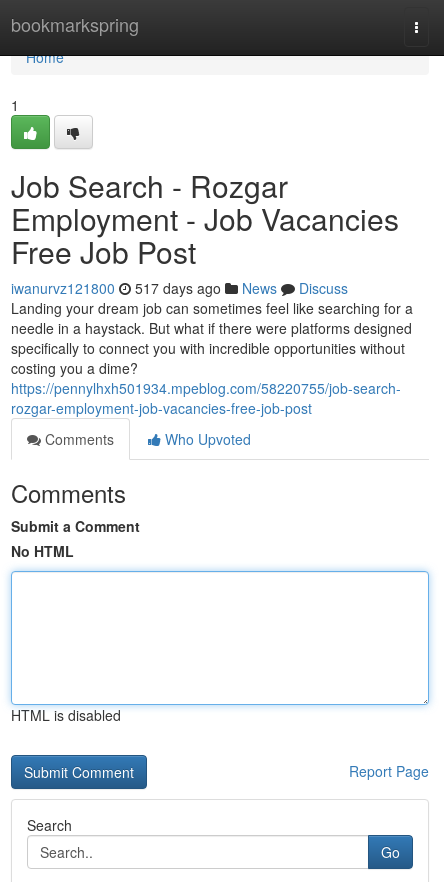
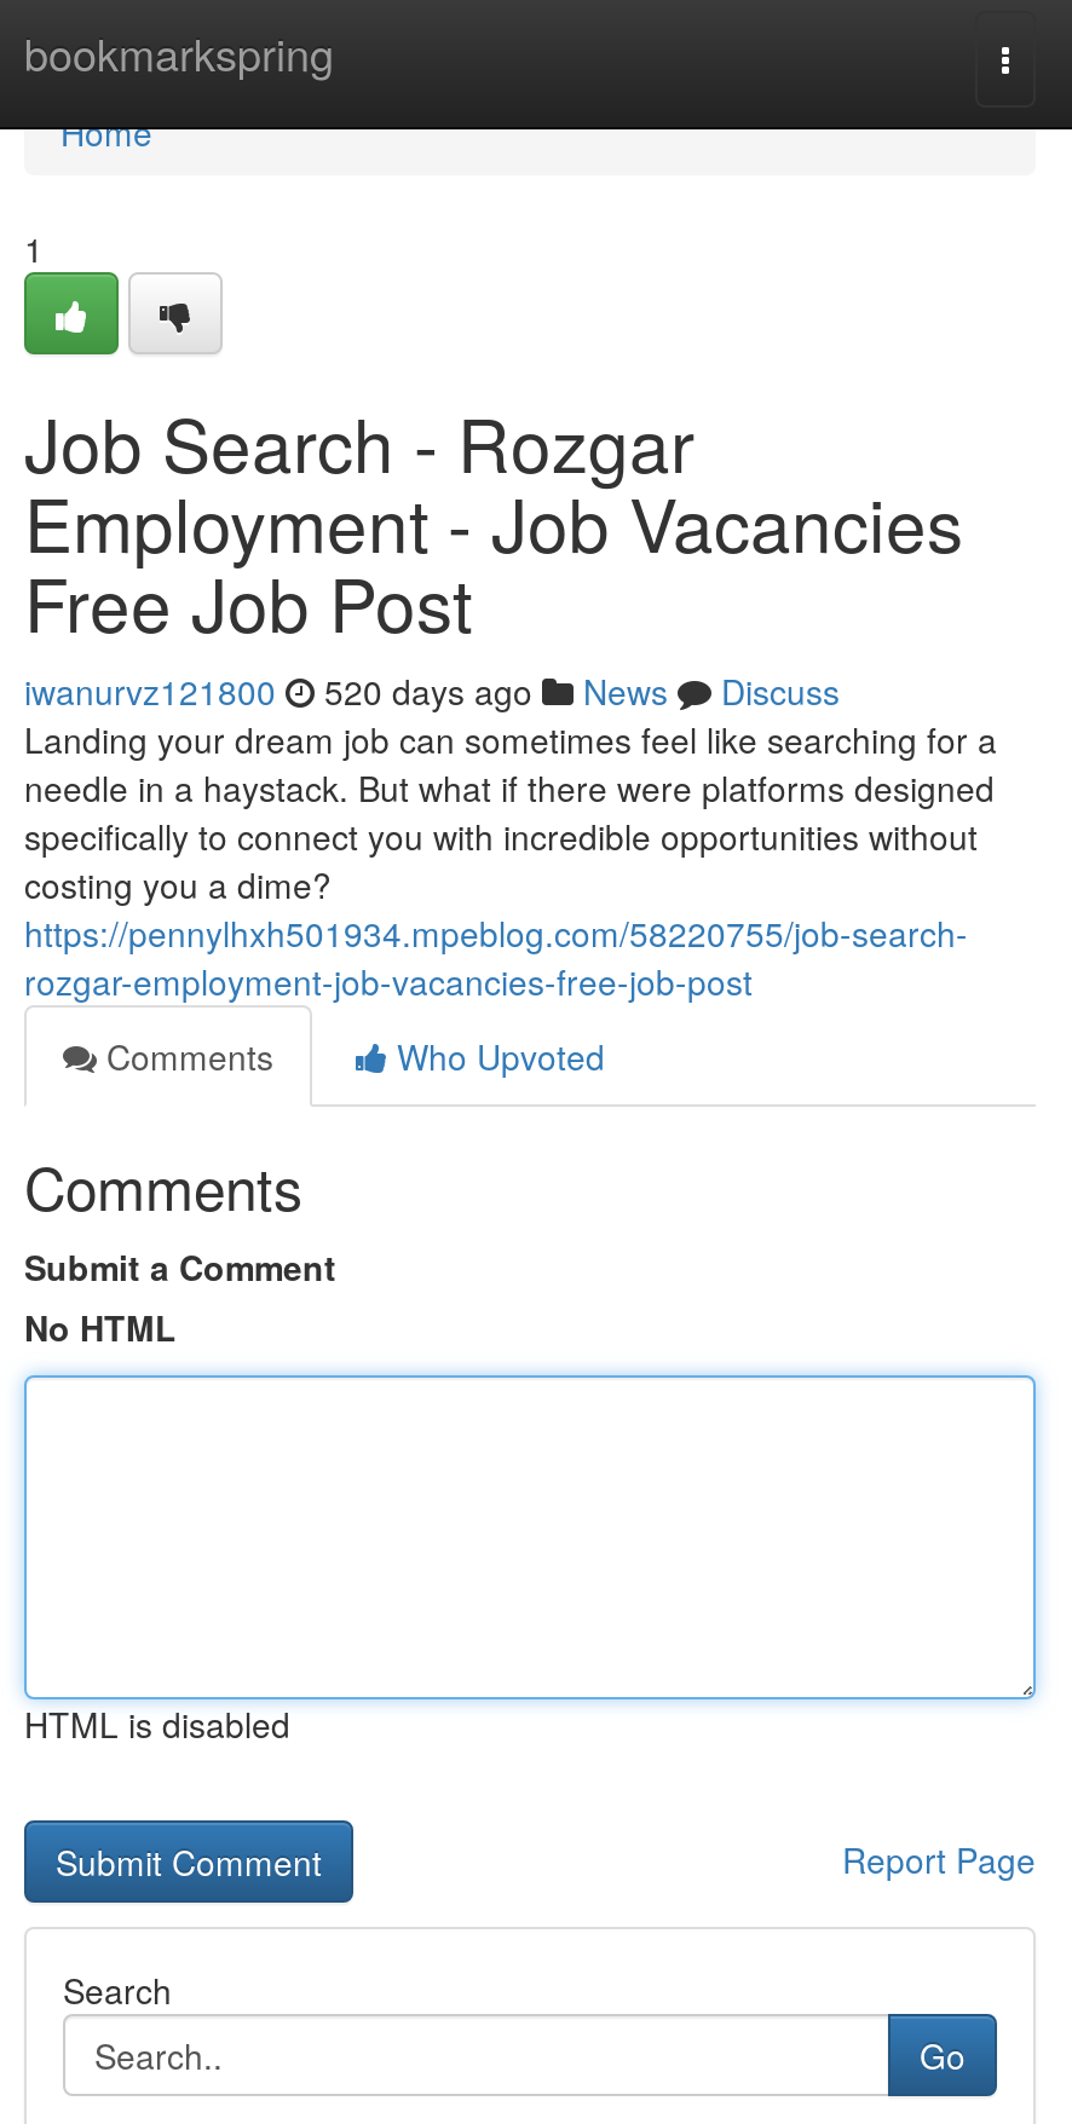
- iwanurvz121800 517 days ago News Discuss
+ iwanurvz121800 520 days ago News Discuss
